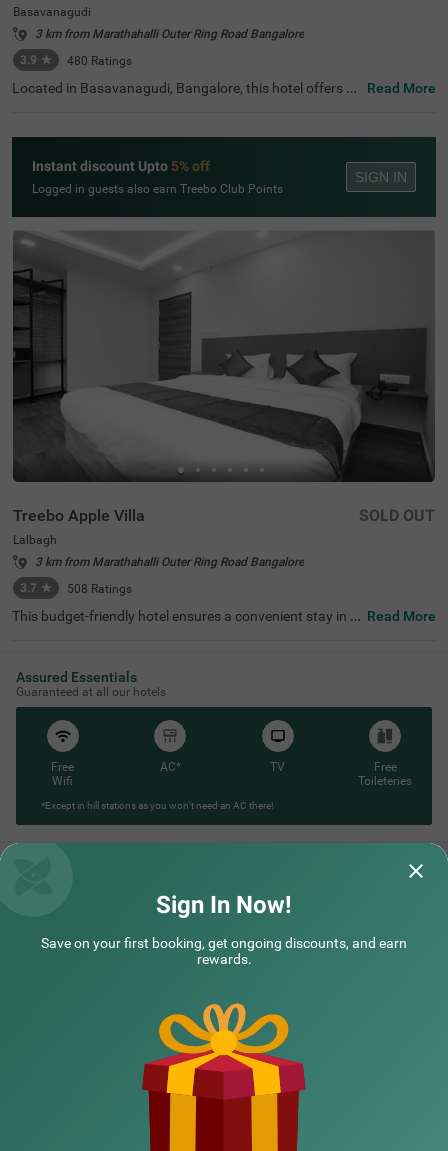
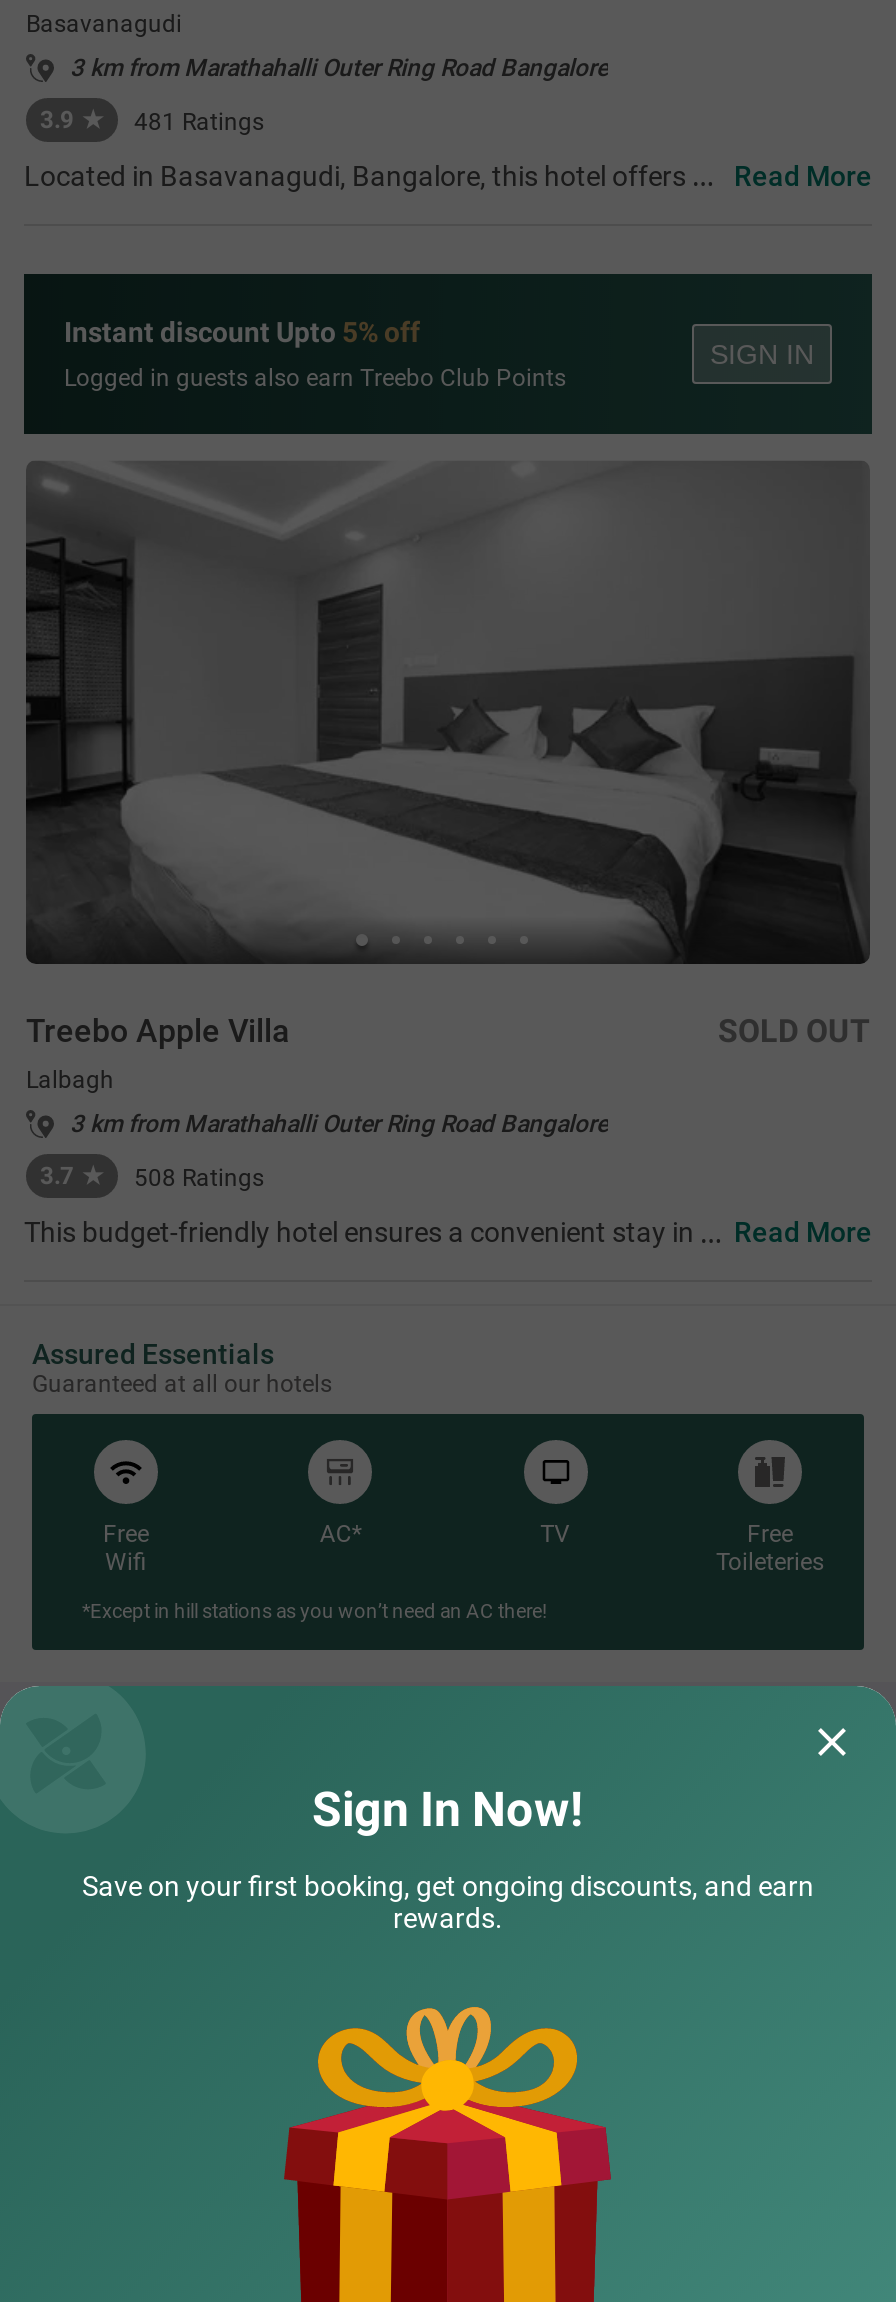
- 480 Ratings
+ 481 Ratings
